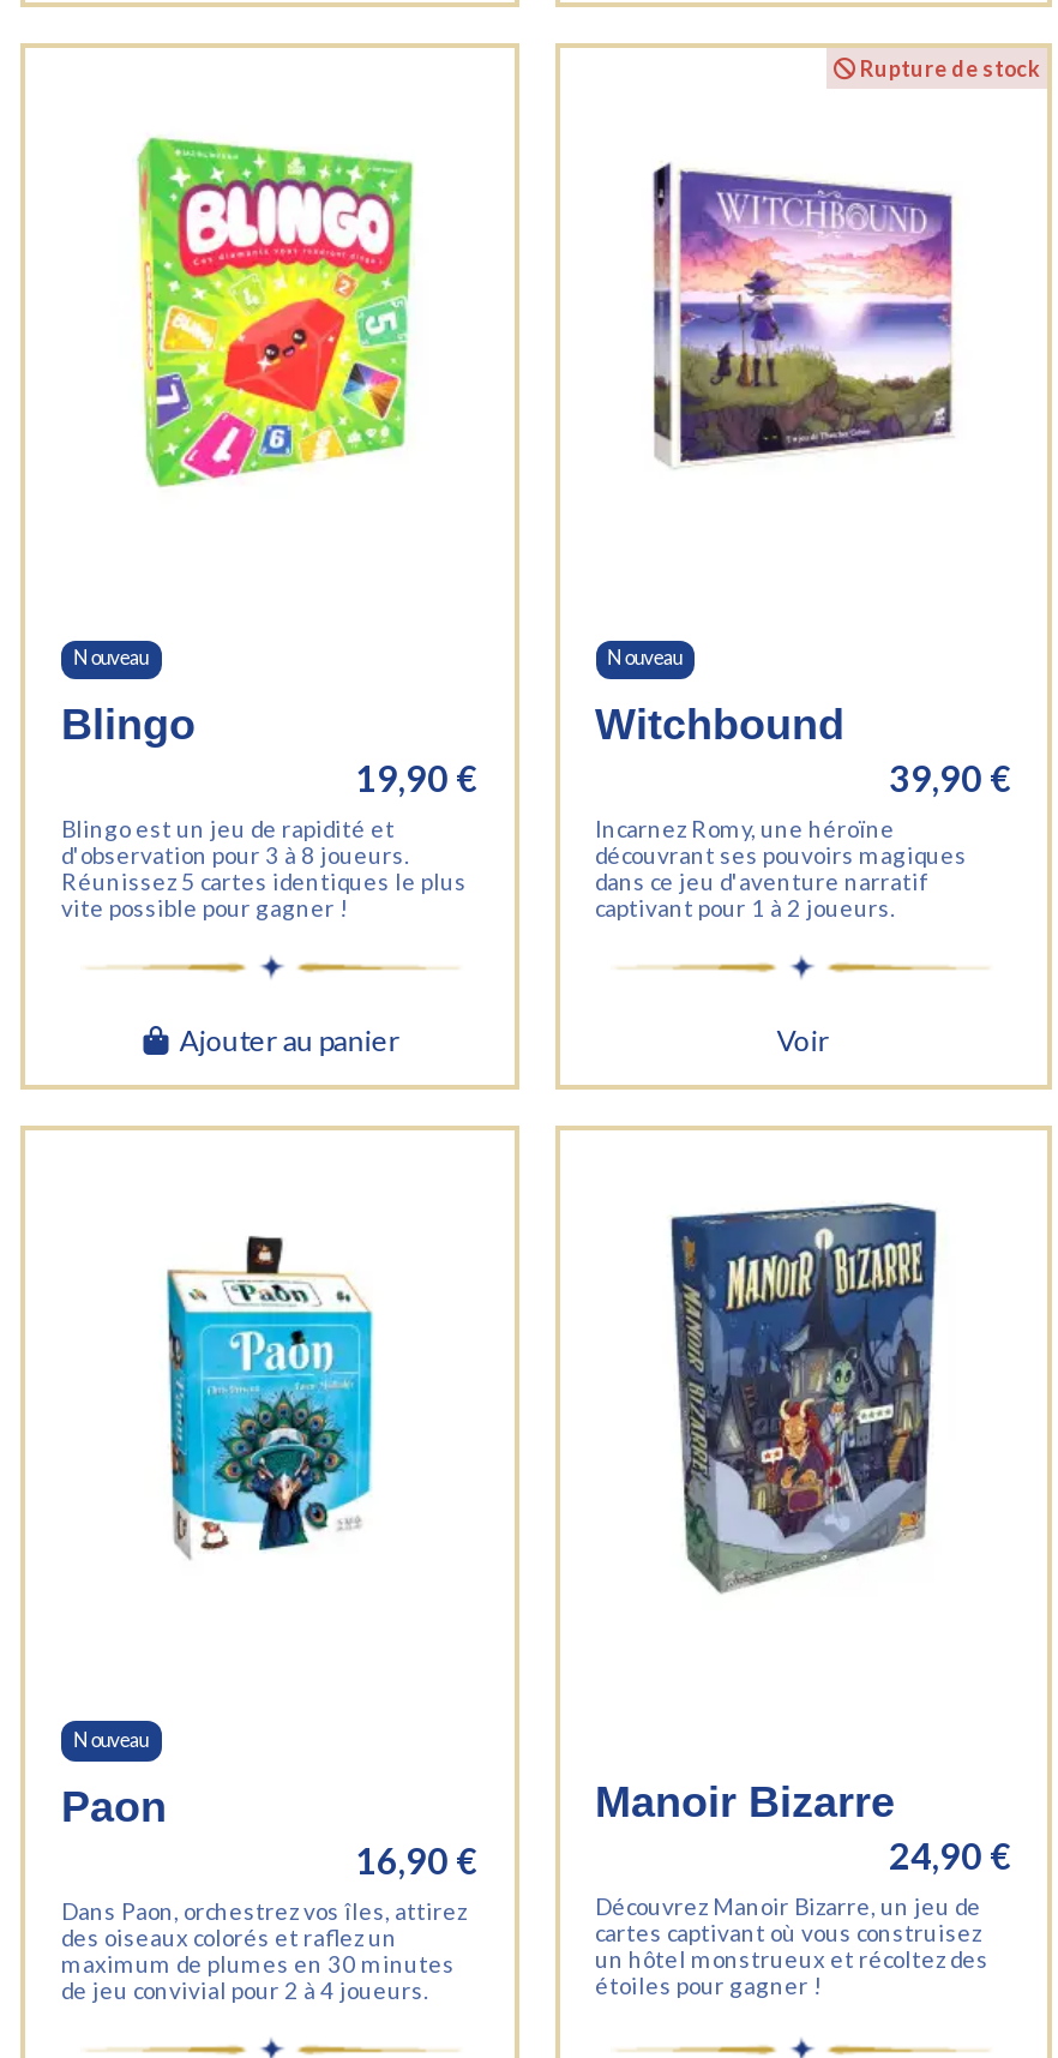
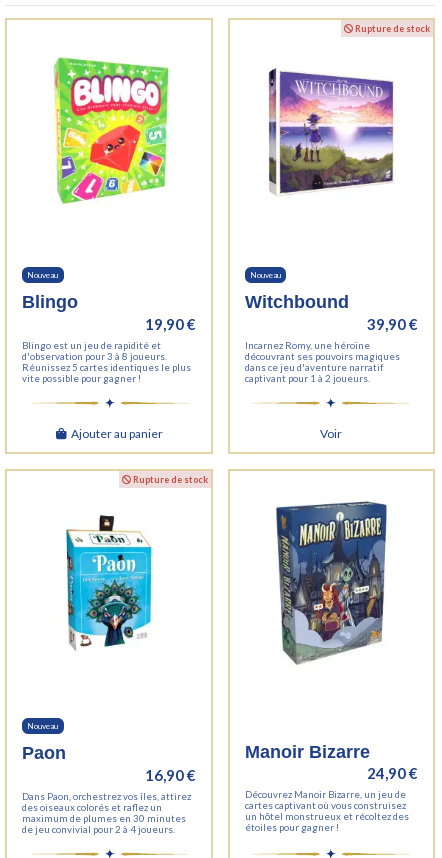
+ Rupture de stock
